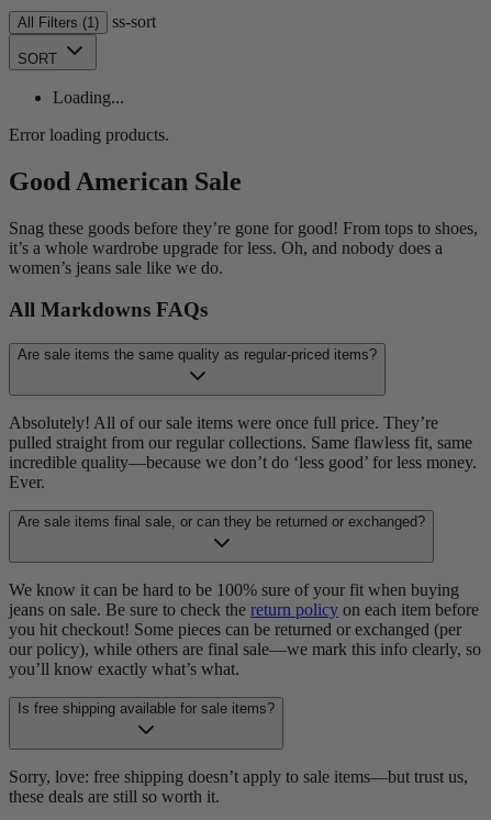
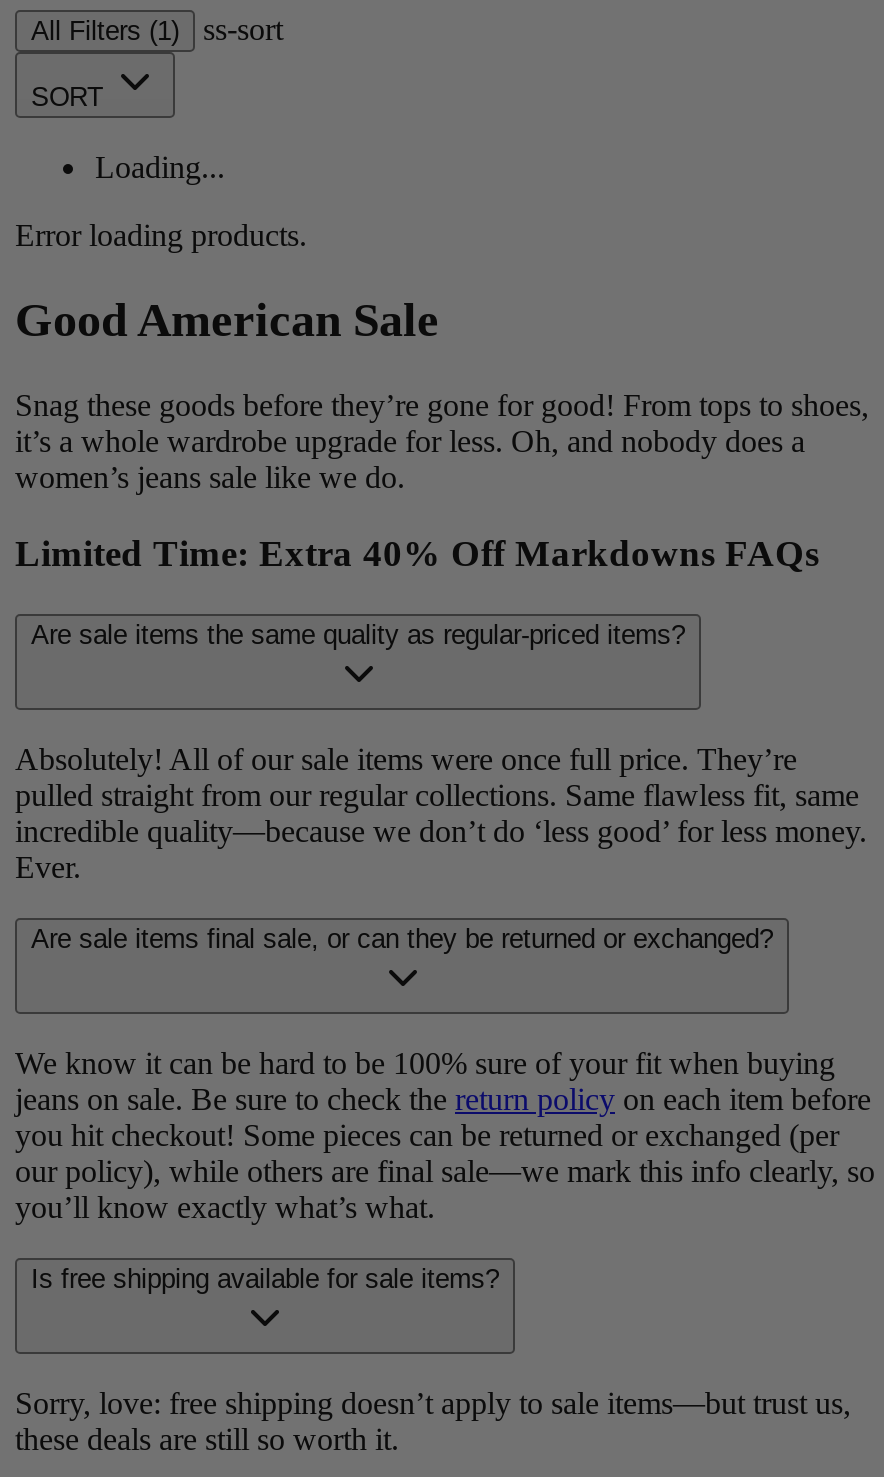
- All Markdowns FAQs
+ Limited Time: Extra 40% Off Markdowns FAQs
